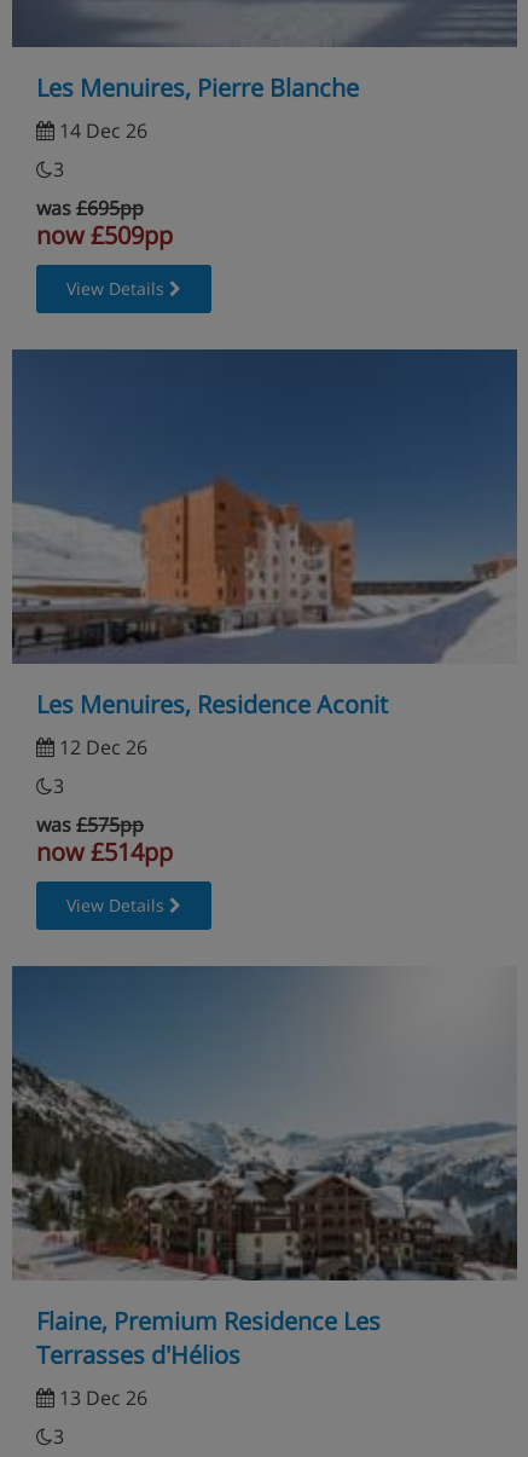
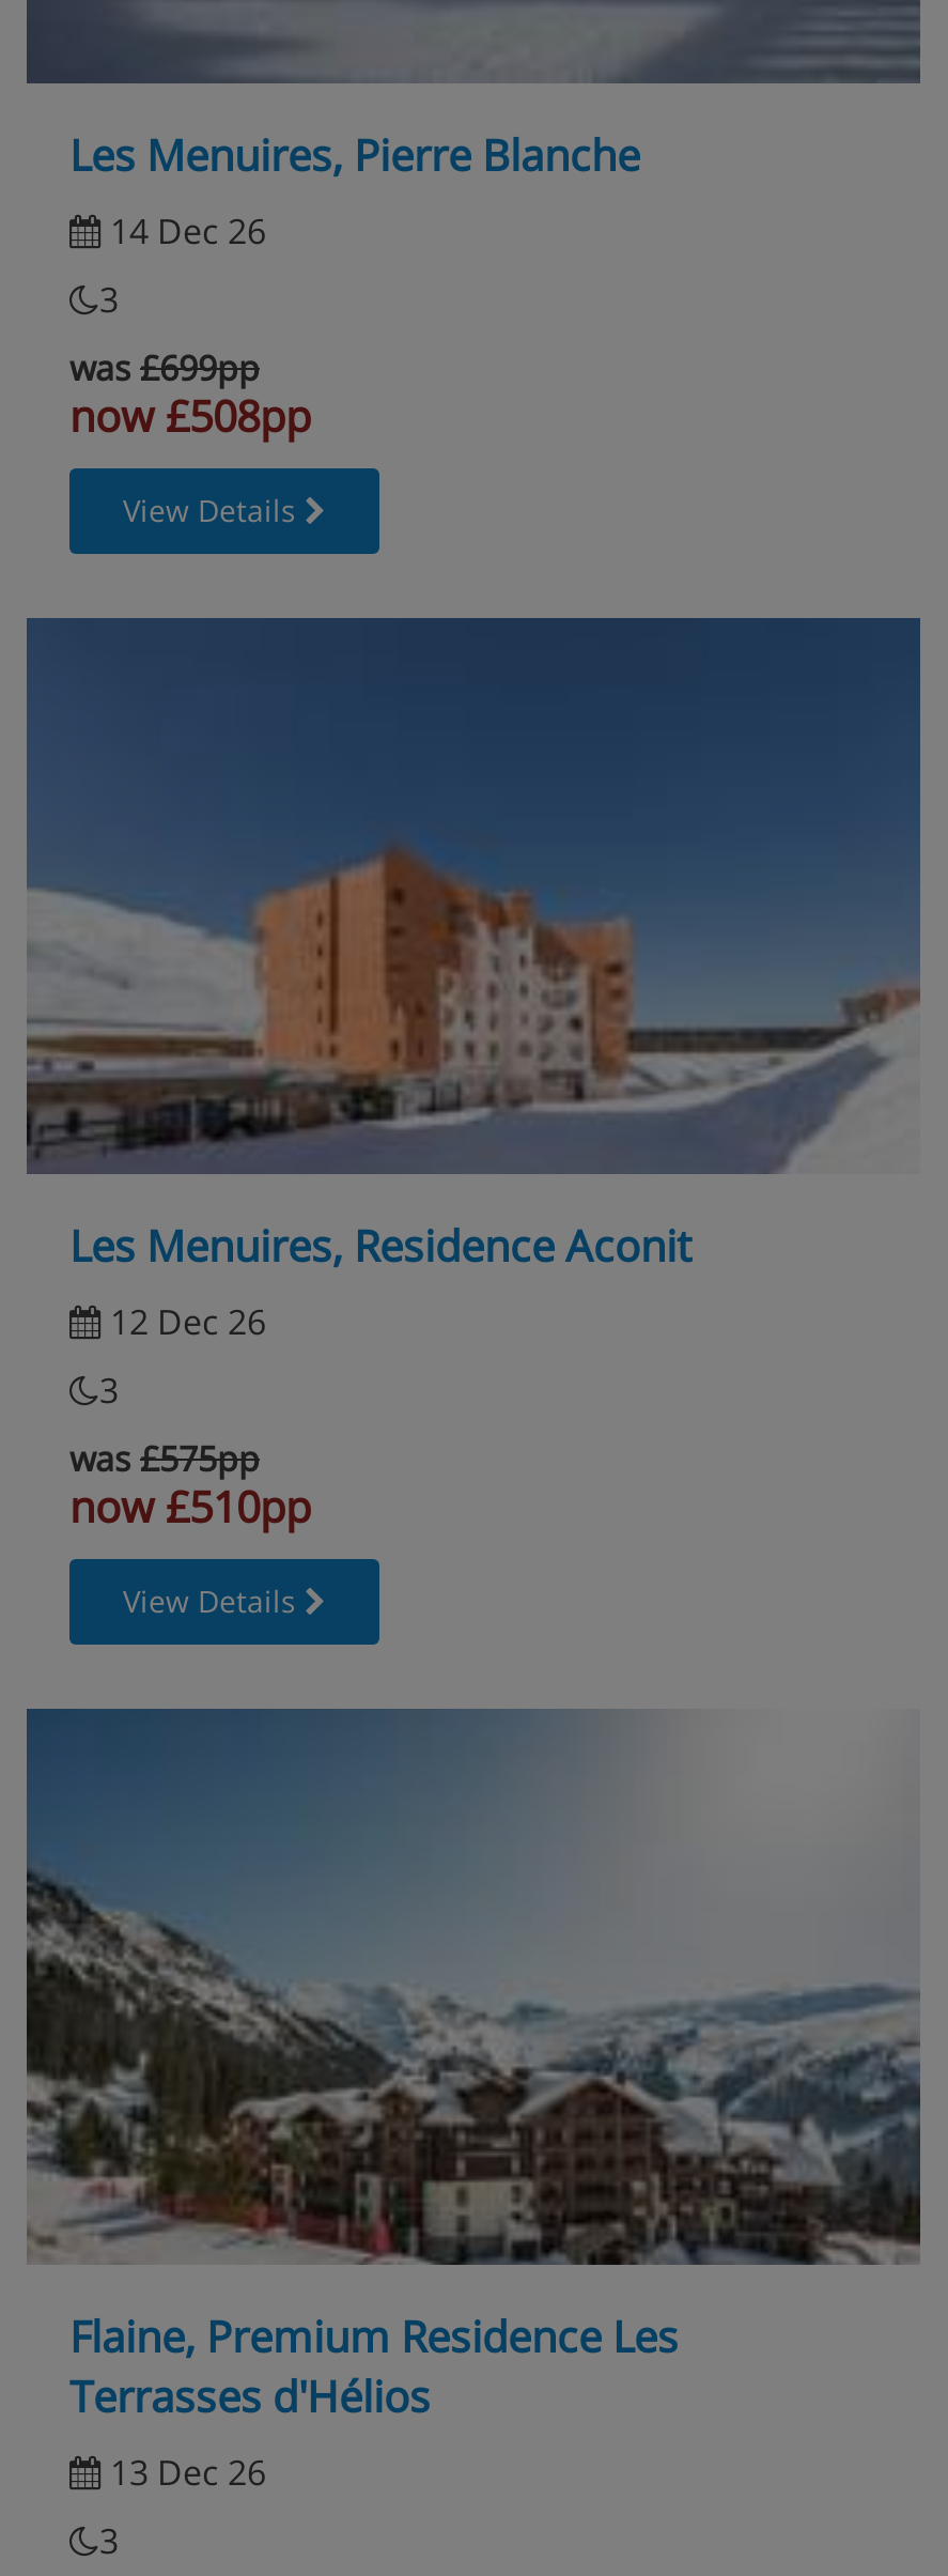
- was £695pp
+ was £699pp

- now £509pp
+ now £508pp

- now £514pp
+ now £510pp
